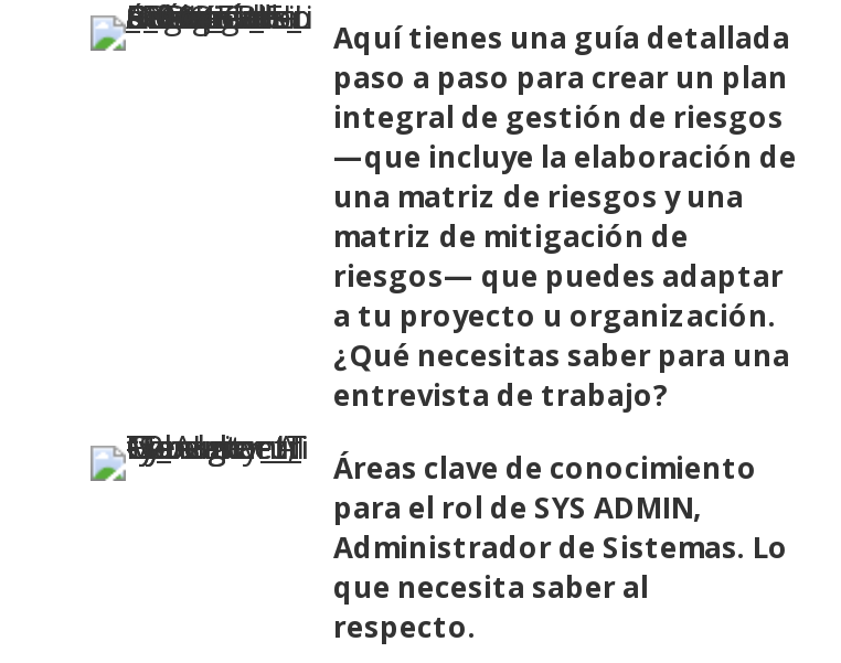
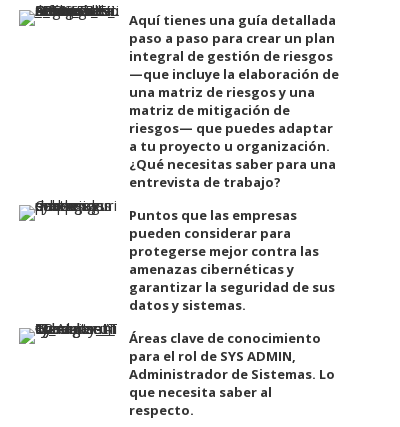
+ Puntos que las empresas
+ pueden considerar para
+ protegerse mejor contra las
+ amenazas cibernéticas y
+ garantizar la seguridad de sus
+ datos y sistemas.
